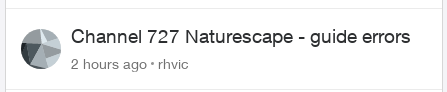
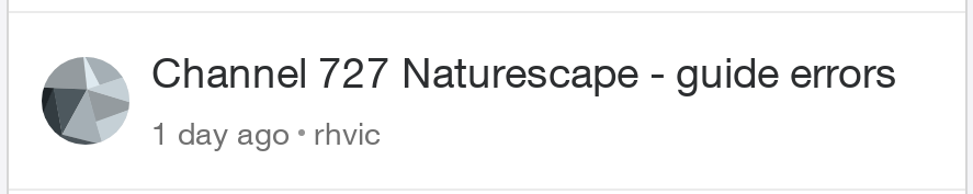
- 2 hours ago rhvic
+ 1 day ago rhvic
